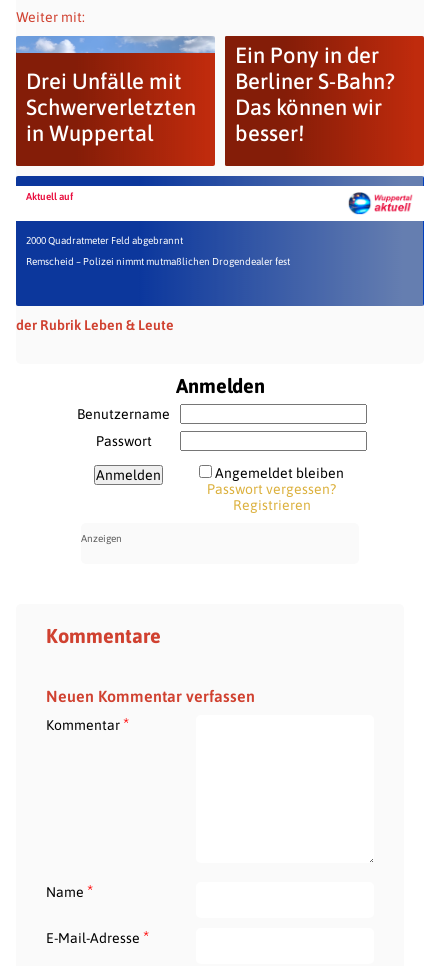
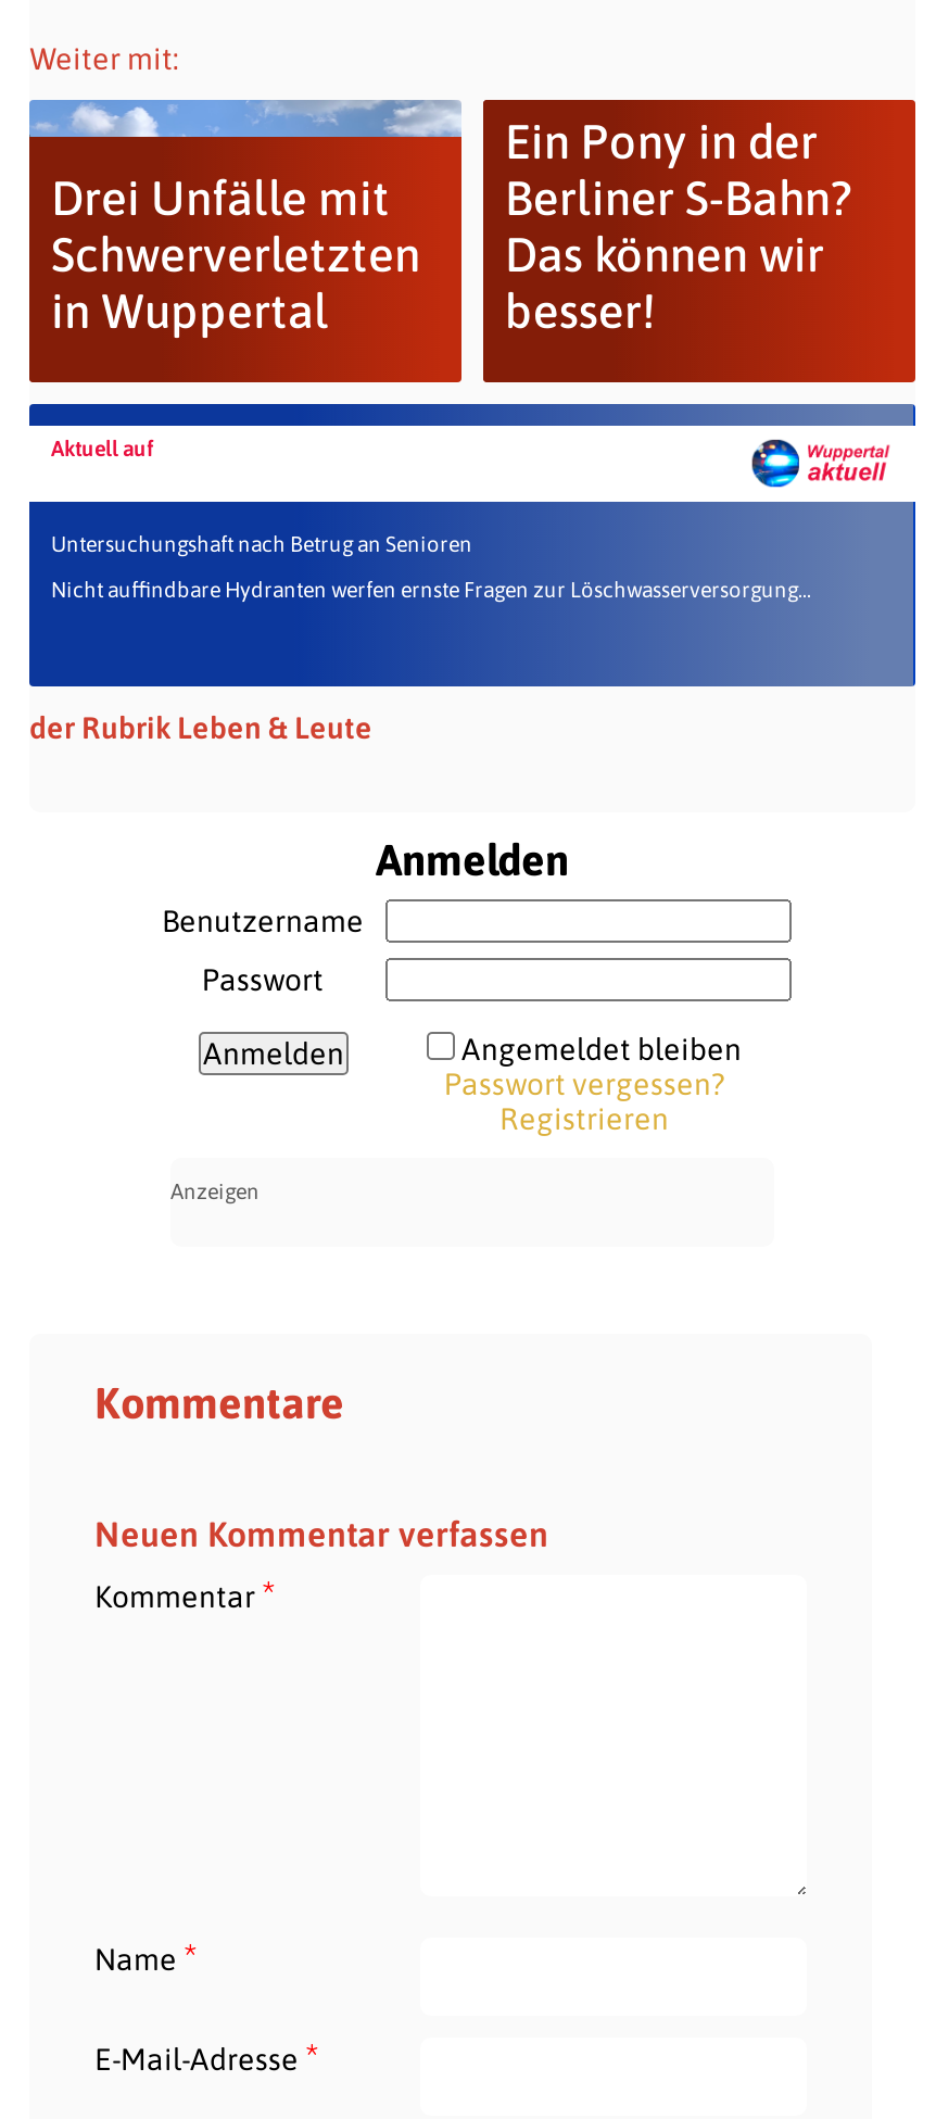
- 2000 Quadratmeter Feld abgebrannt
+ Untersuchungshaft nach Betrug an Senioren

- Remscheid – Polizei nimmt mutmaßlichen Drogendealer fest
+ Nicht auffindbare Hydranten werfen ernste Fragen zur Löschwasserversorgung...
